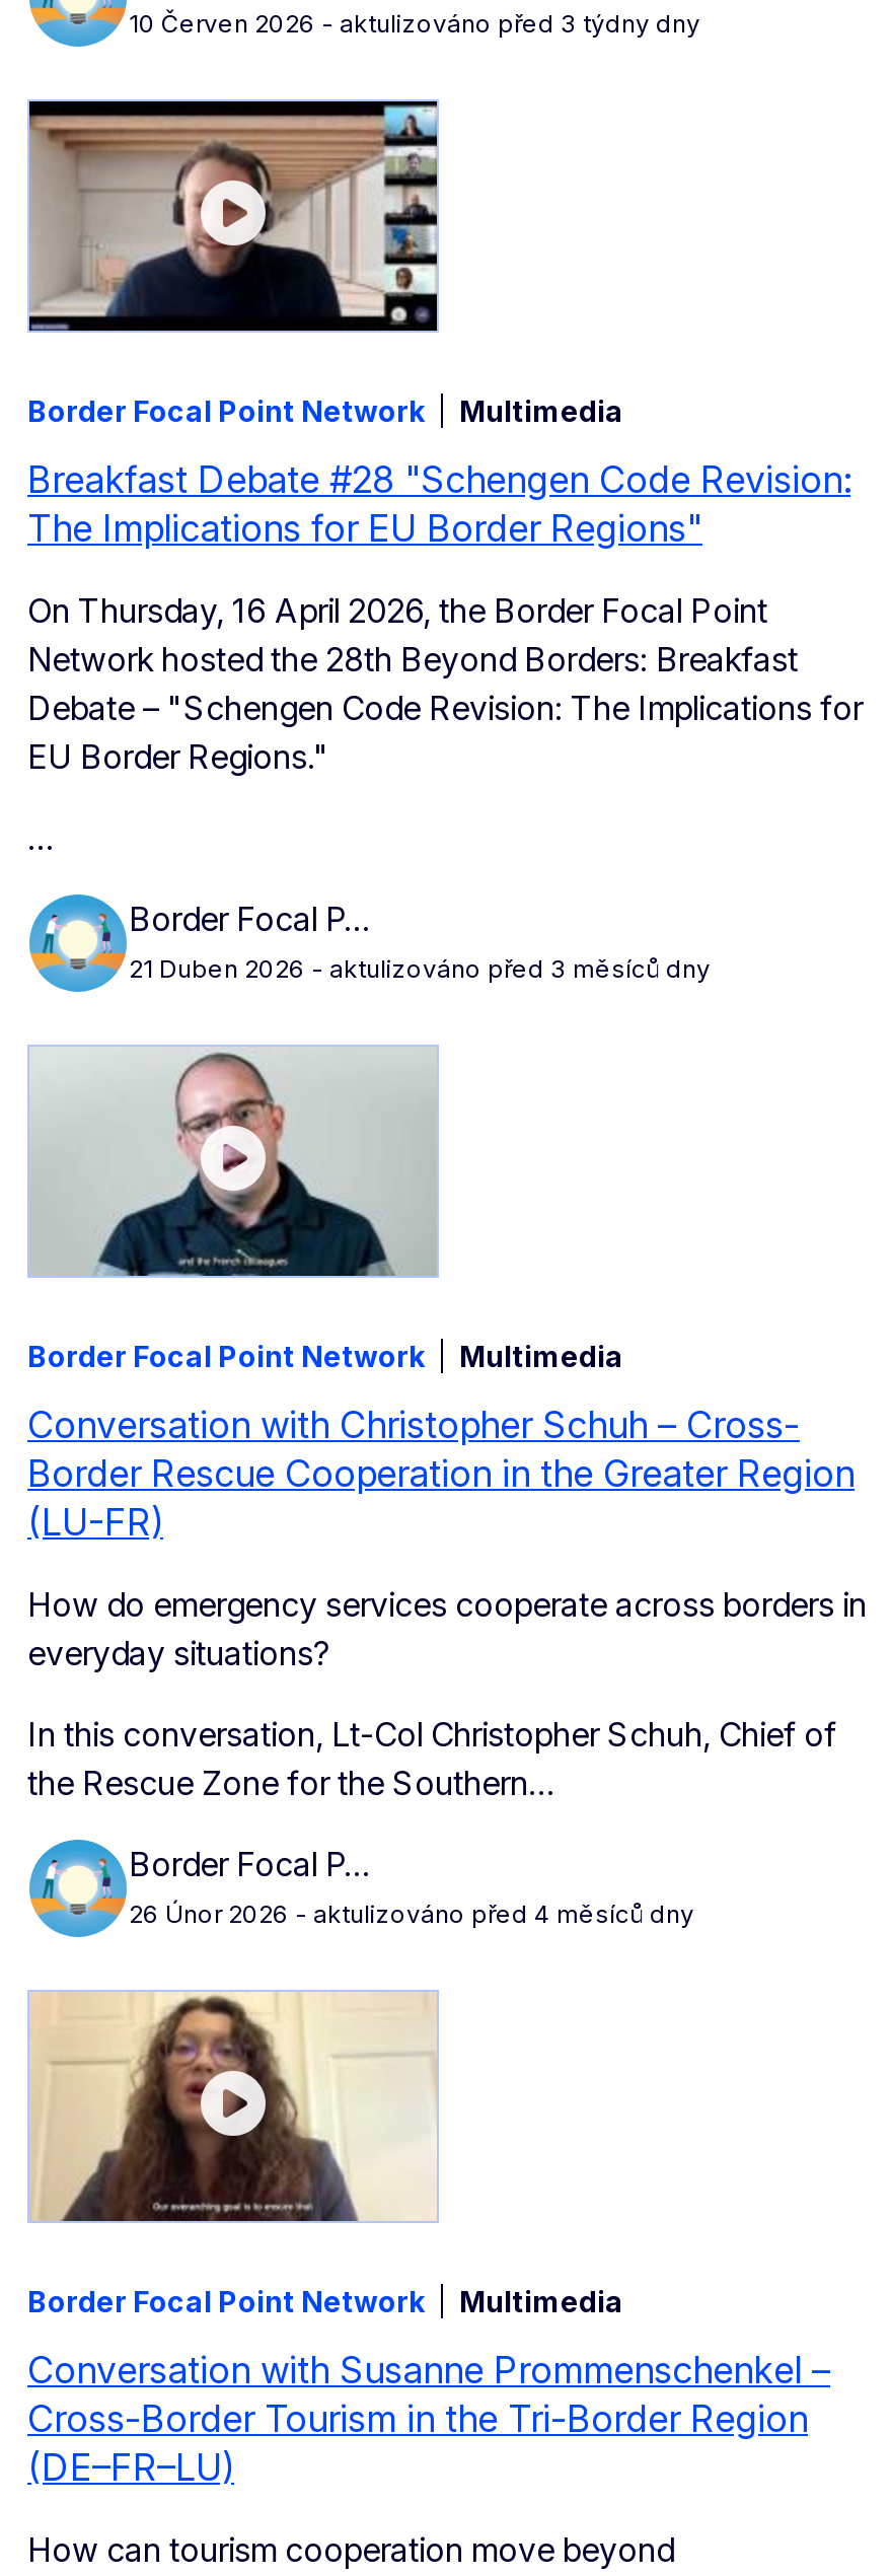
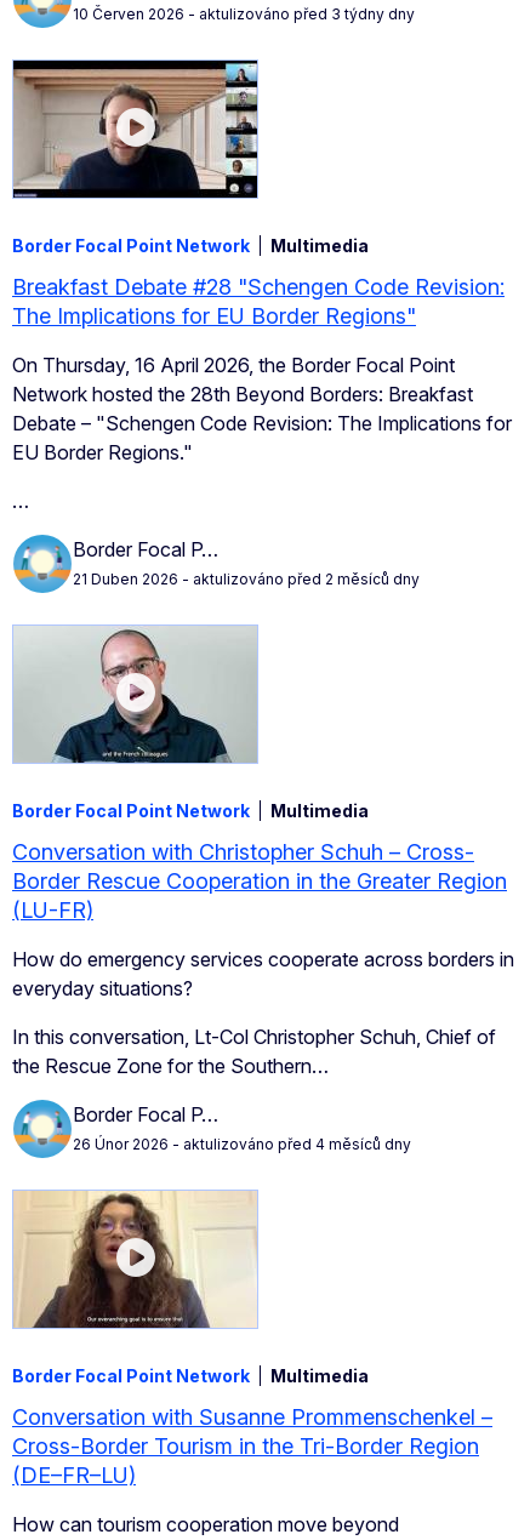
- 21 Duben 2026 - aktulizováno před 3 měsíců dny
+ 21 Duben 2026 - aktulizováno před 2 měsíců dny
